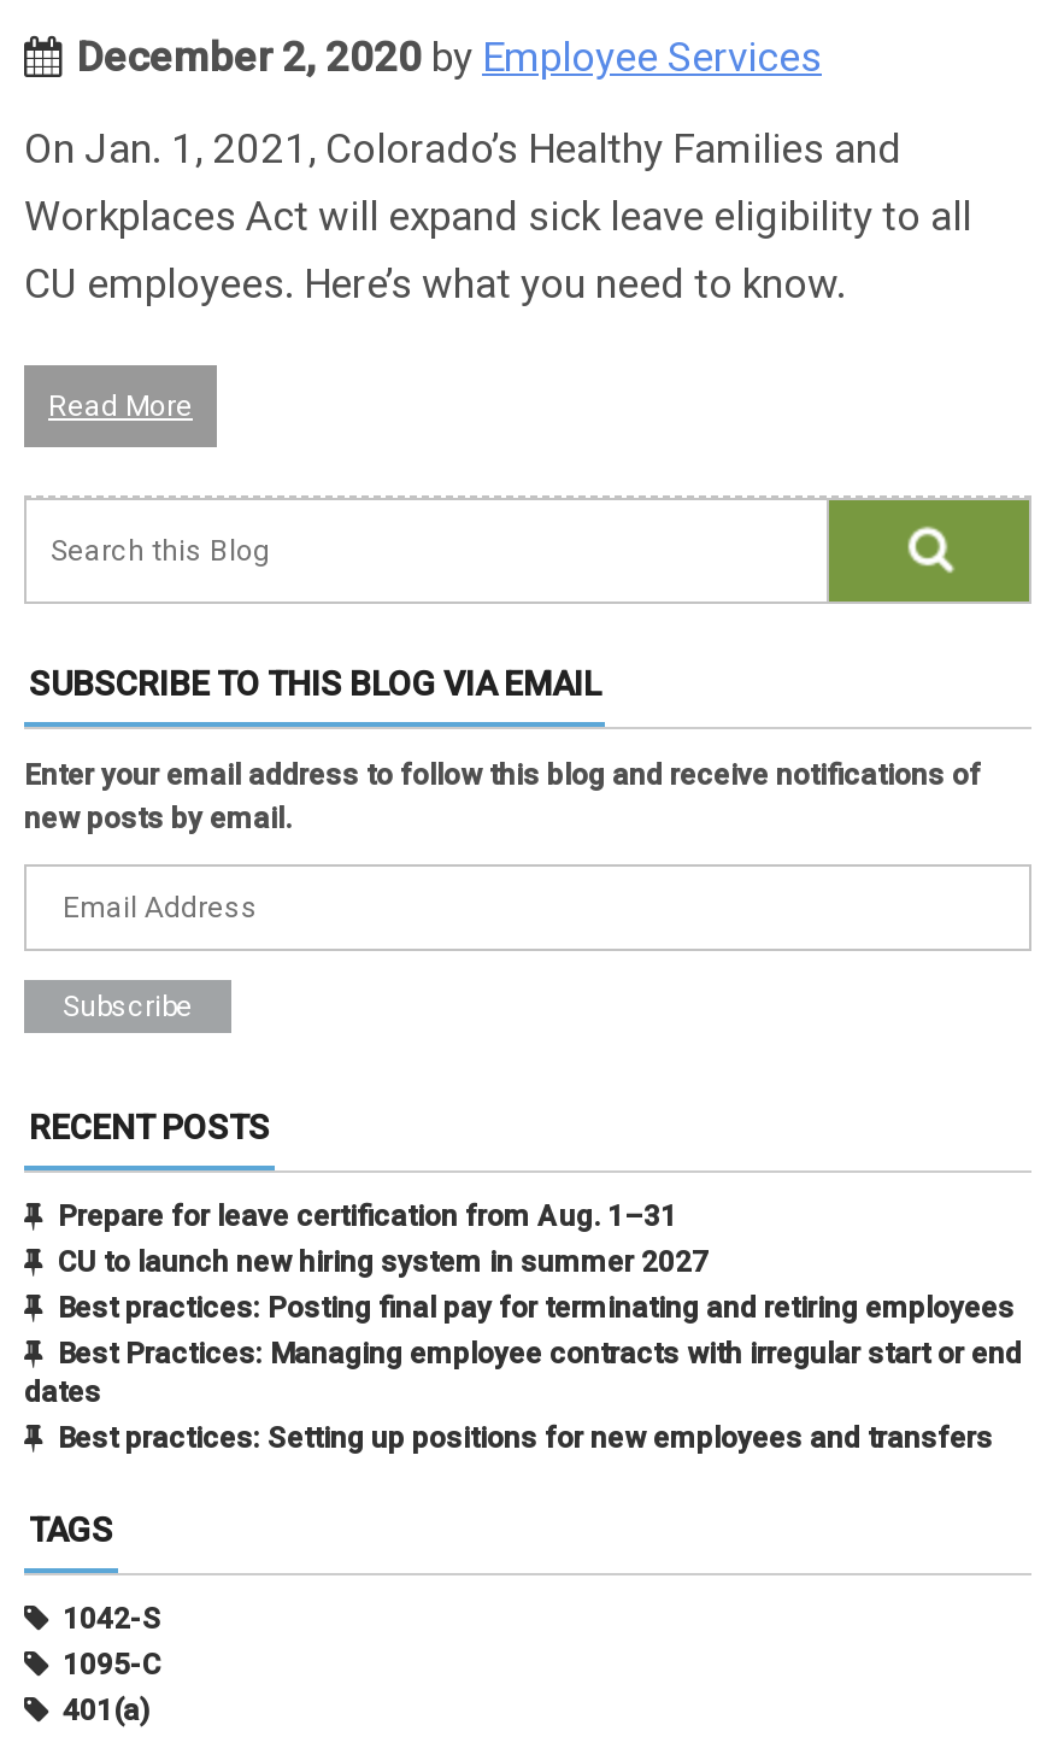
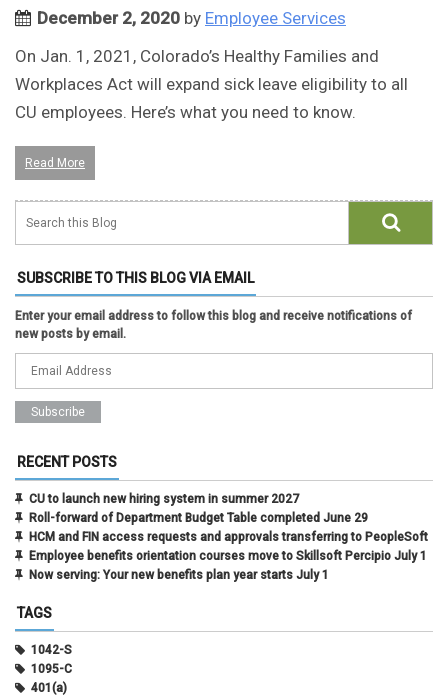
- Prepare for leave certification from Aug. 1–31

- Best practices: Posting final pay for terminating and retiring employees
- Best Practices: Managing employee contracts with irregular start or end
- dates
- Best practices: Setting up positions for new employees and transfers
+ Roll-forward of Department Budget Table completed June 29
+ HCM and FIN access requests and approvals transferring to PeopleSoft
+ Employee benefits orientation courses move to Skillsoft Percipio July 1
+ Now serving: Your new benefits plan year starts July 1
